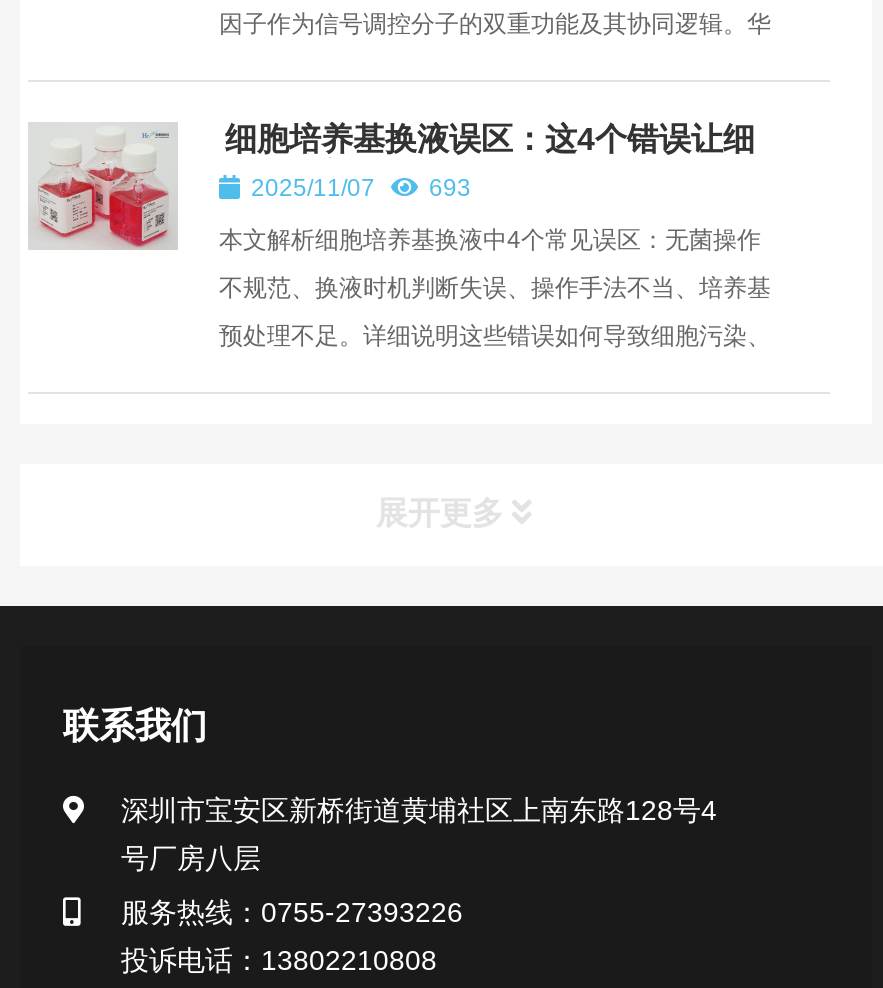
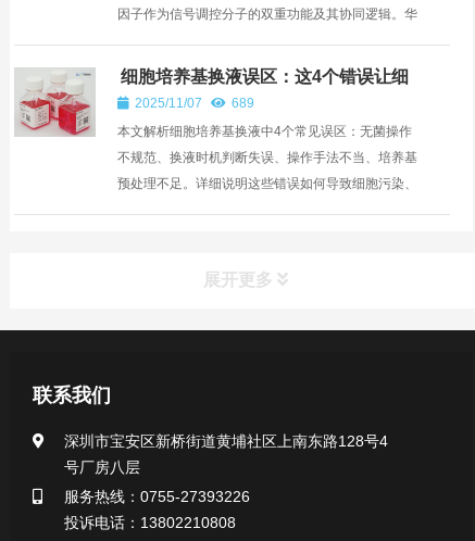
- 693
+ 689
